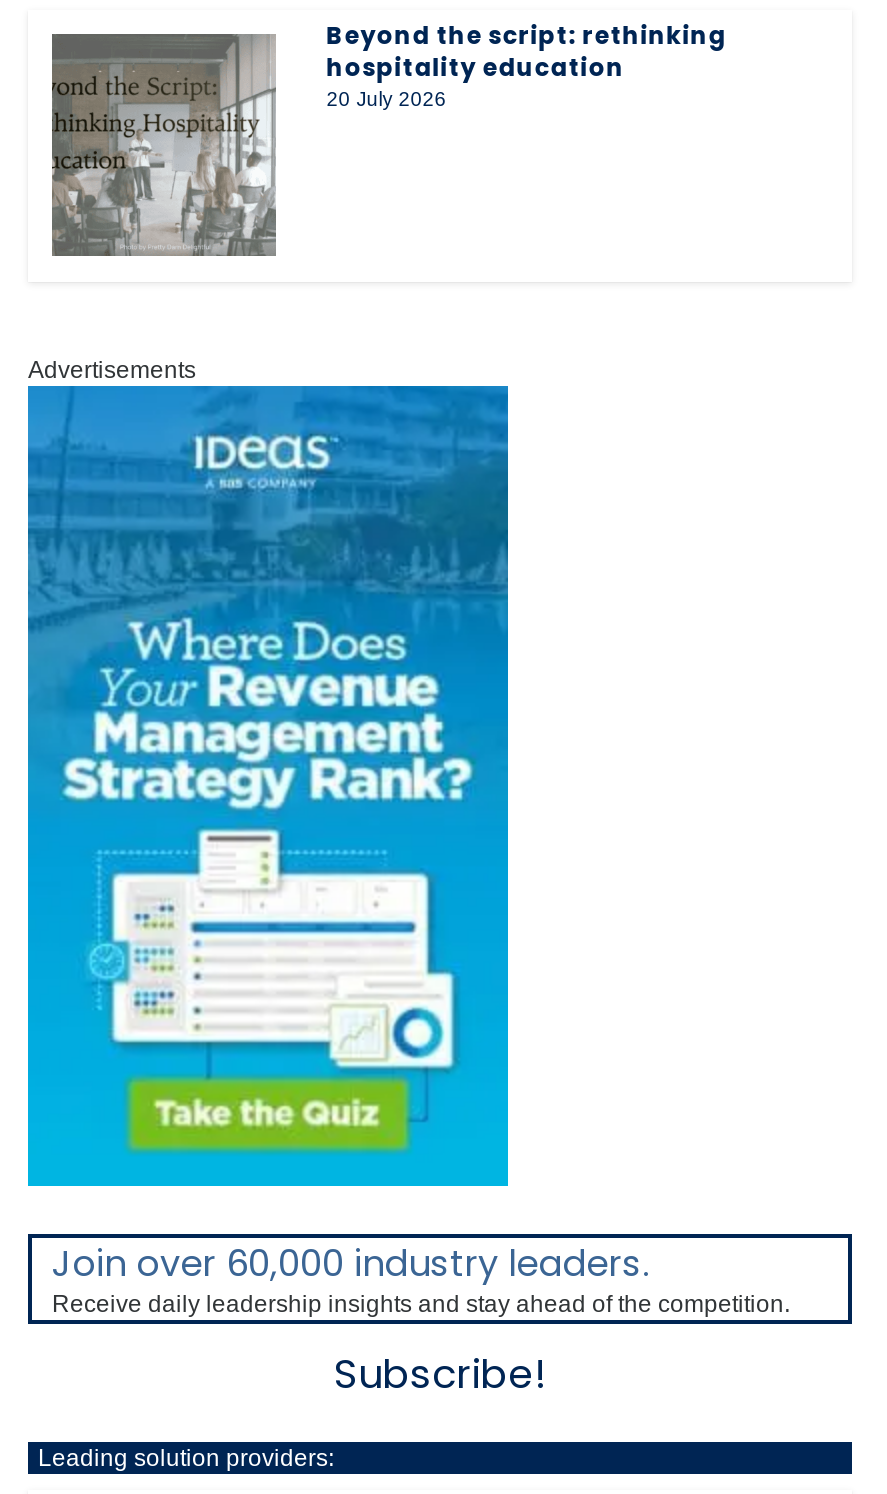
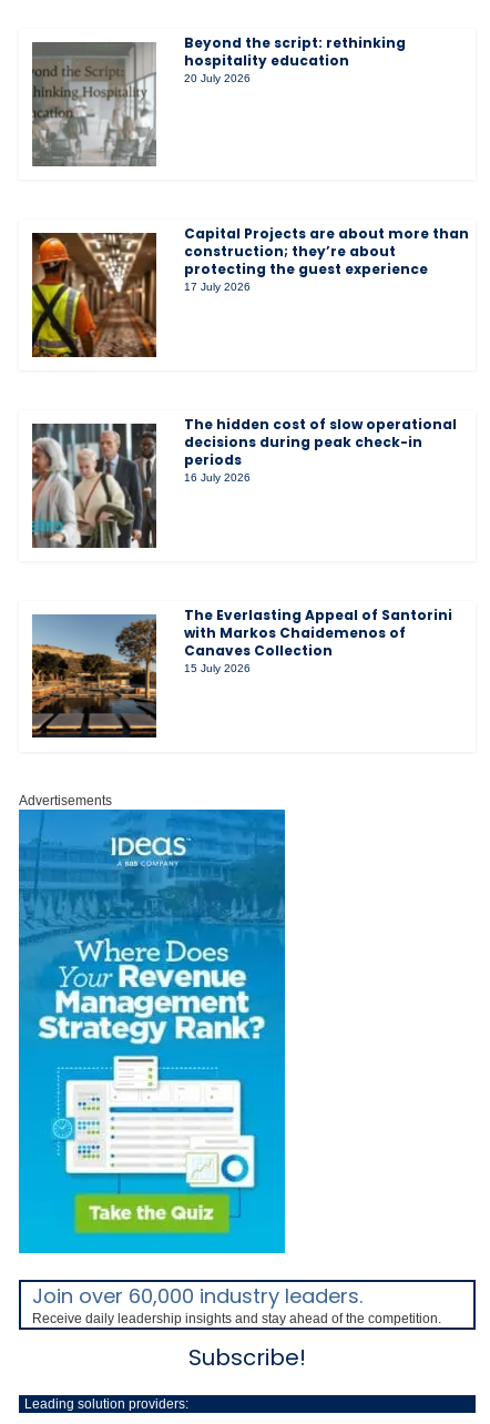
+ [image]
+ Capital Projects are about more than
+ construction; they’re about
+ protecting the guest experience
+ 17 July 2026

+ [image]
+ The hidden cost of slow operational
+ decisions during peak check-in
+ periods
+ 16 July 2026

+ [image]
+ The Everlasting Appeal of Santorini
+ with Markos Chaidemenos of
+ Canaves Collection
+ 15 July 2026
